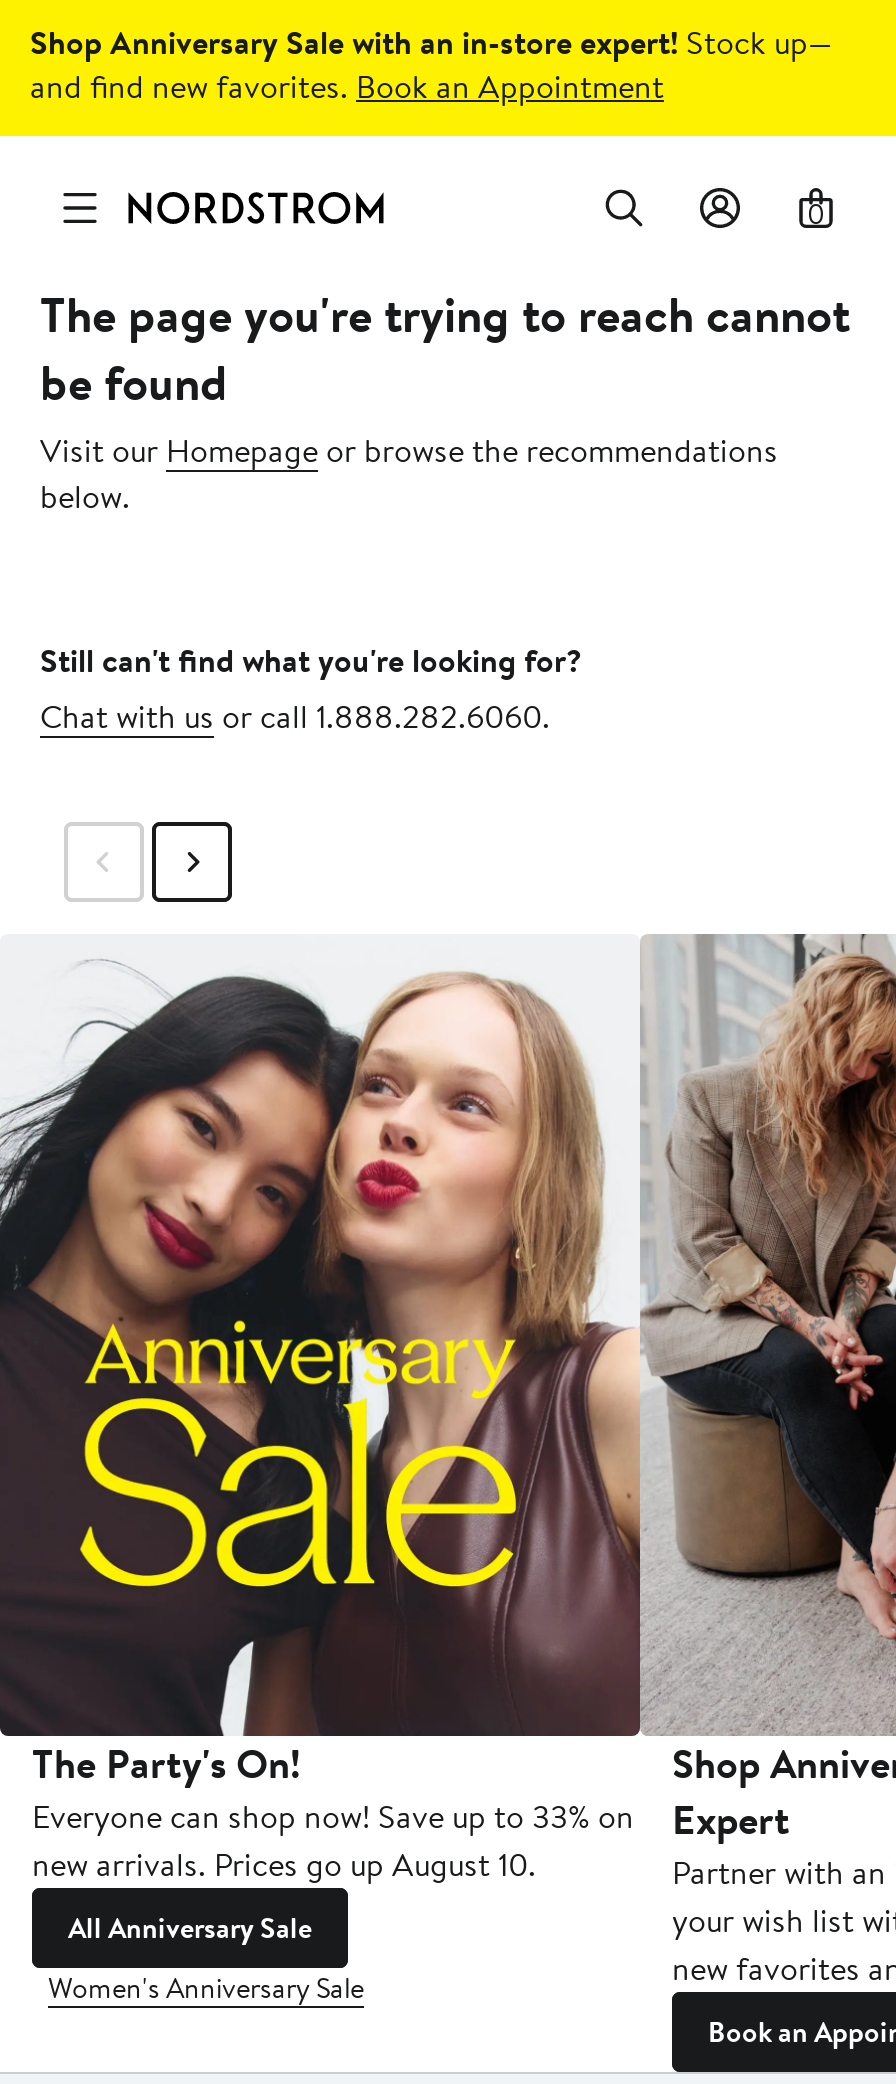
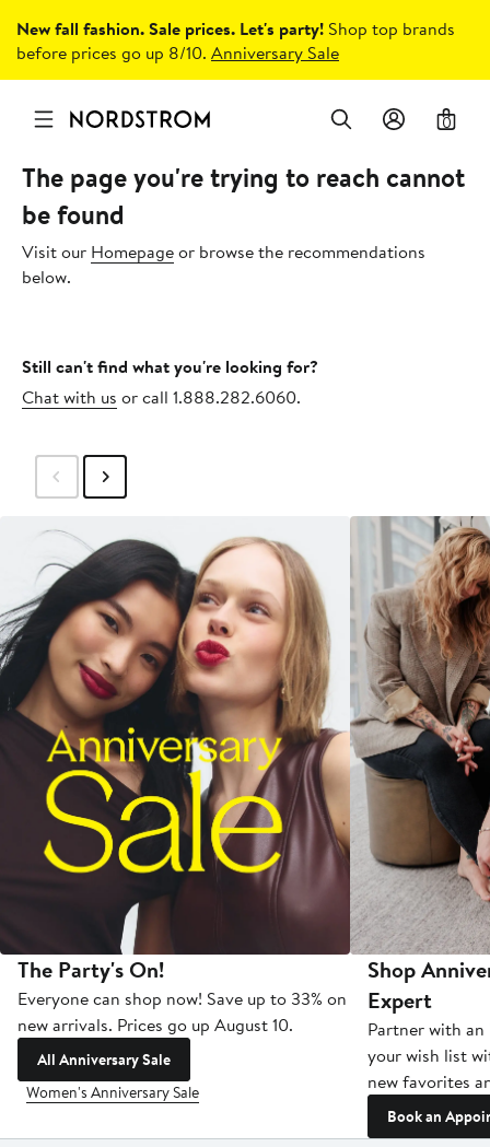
- Shop Anniversary Sale with an in-store expert! Stock up—
- and find new favorites. Book an Appointment
+ New fall fashion. Sale prices. Let's party! Shop top brands
+ before prices go up 8/10. Anniversary Sale
